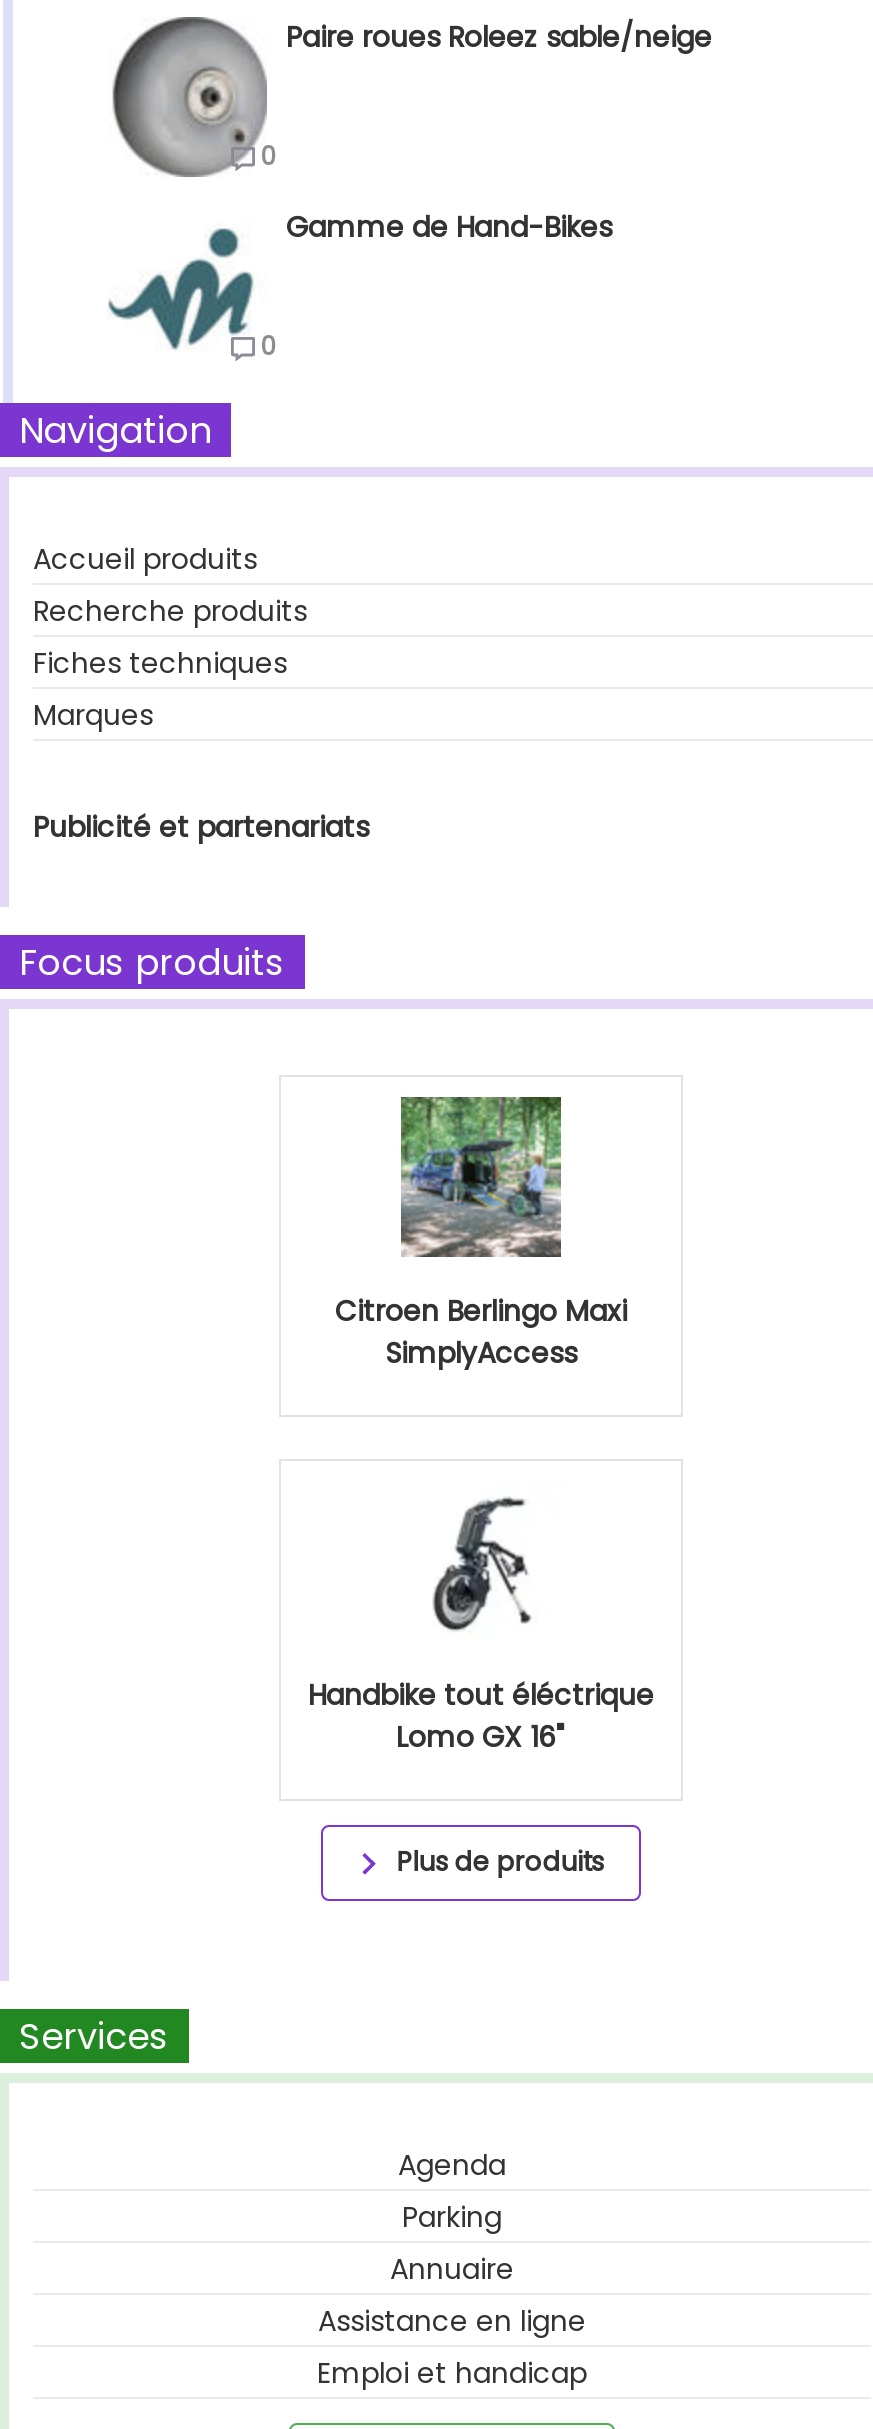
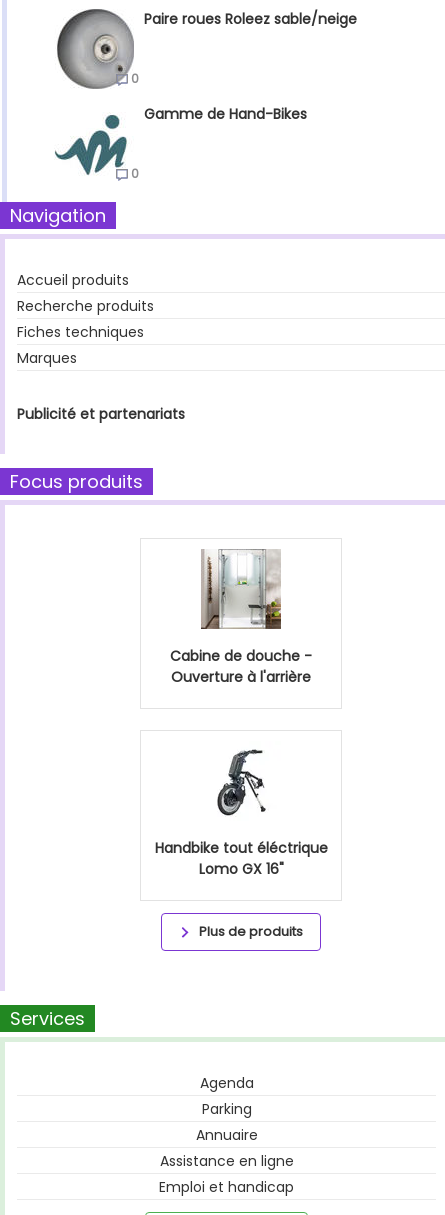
- [image]
- Citroen Berlingo Maxi
- SimplyAccess
+ [image]
+ Cabine de douche -
+ Ouverture à l'arrière
